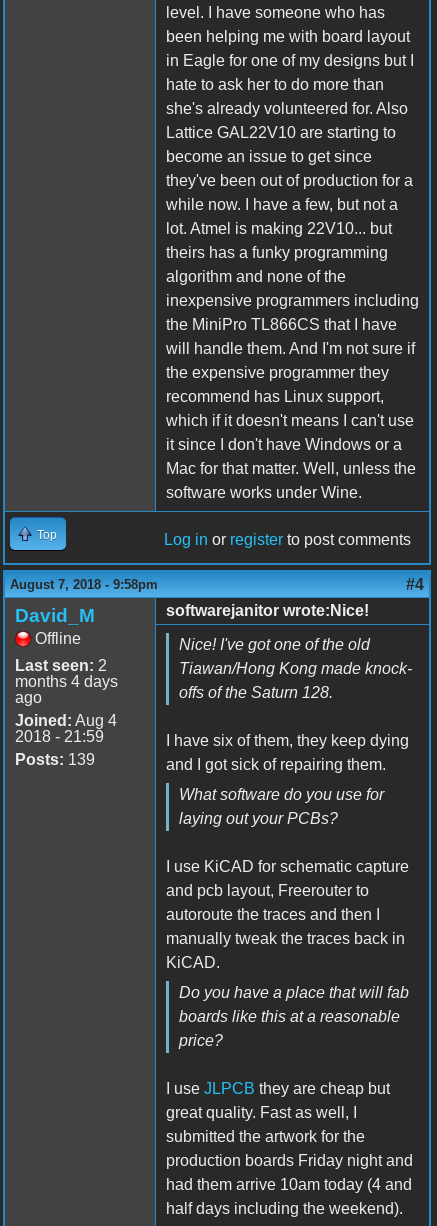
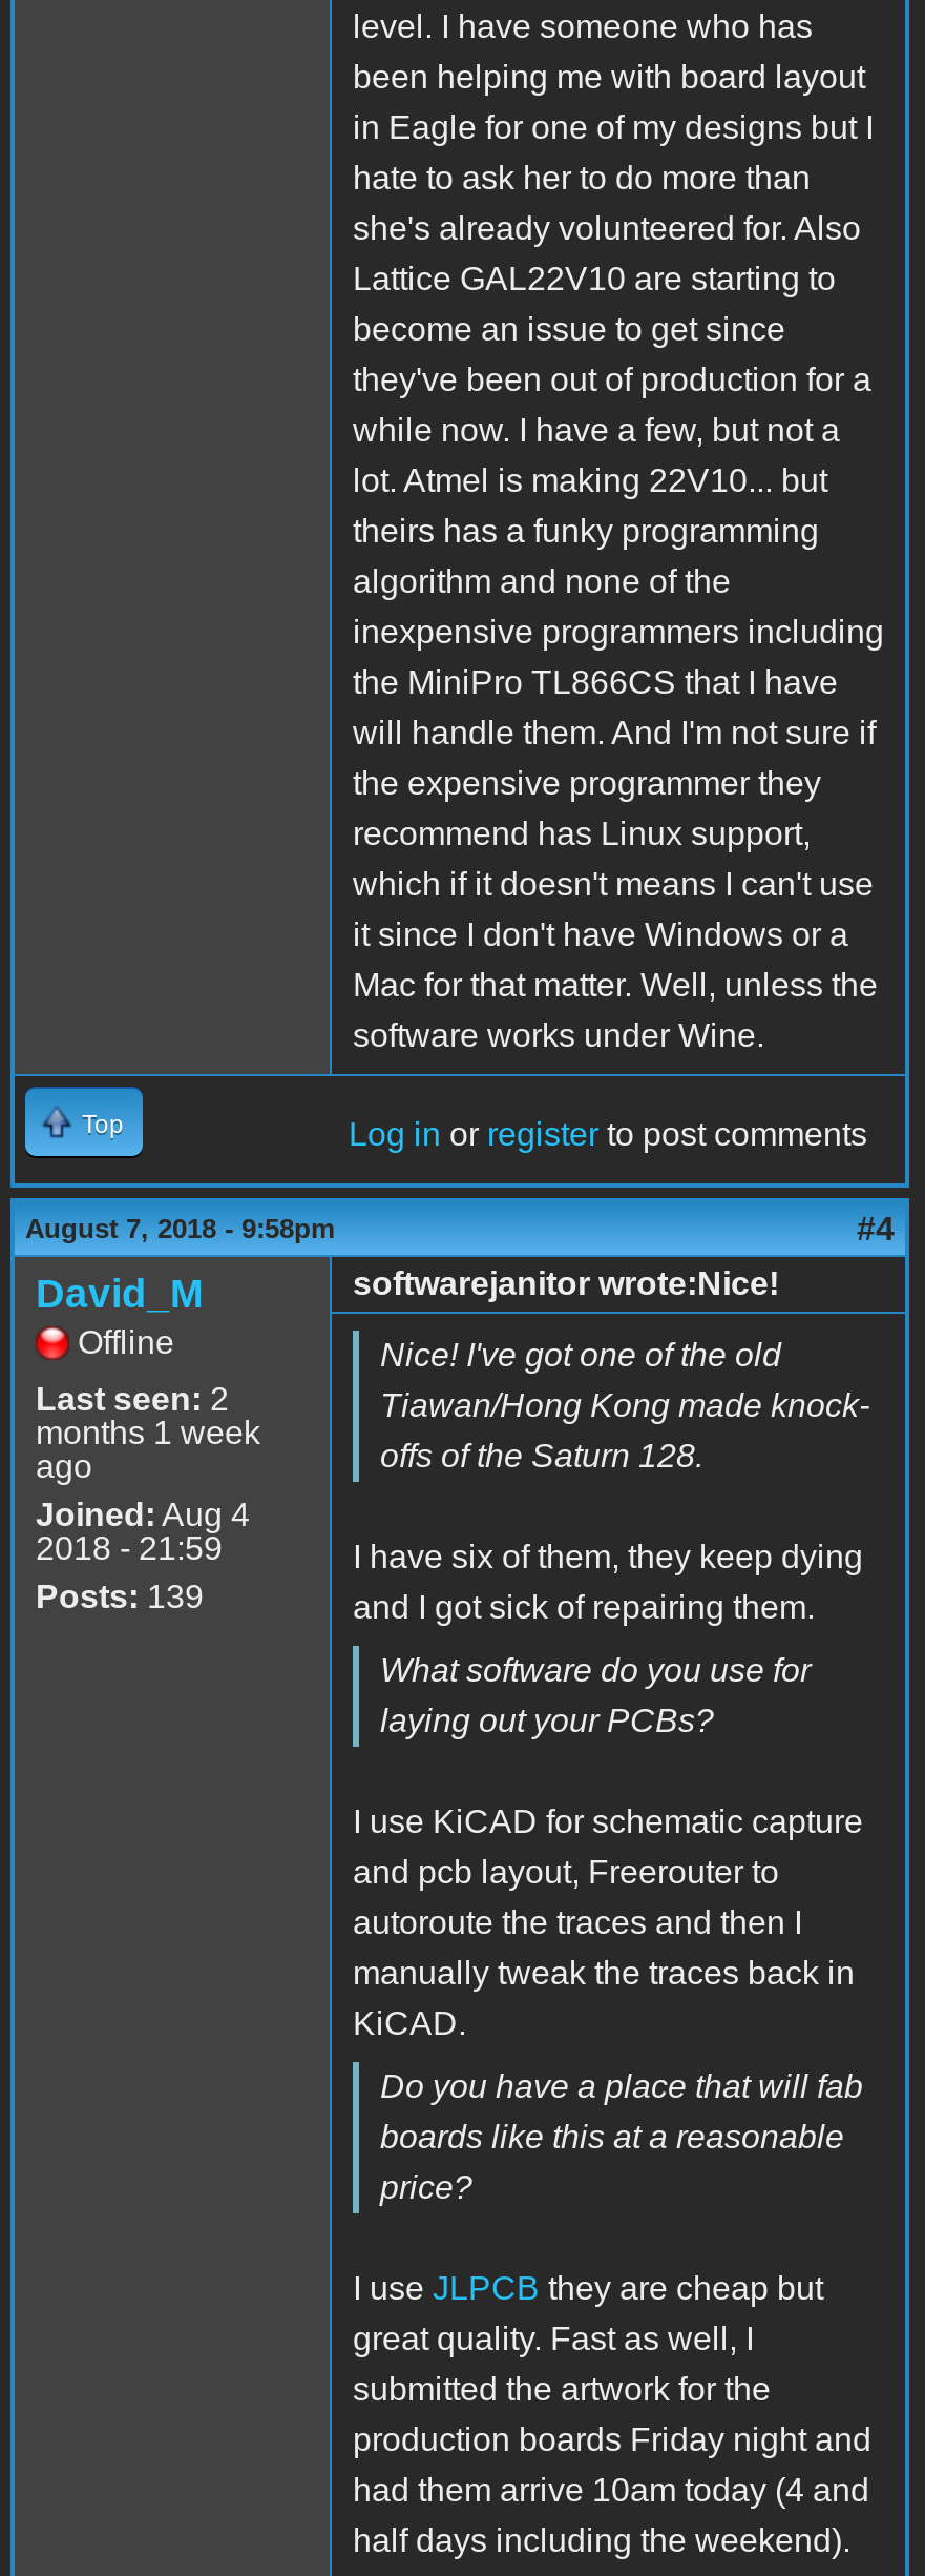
- months 4 days
+ months 1 week
